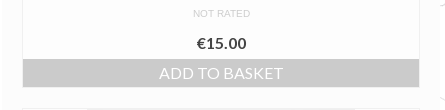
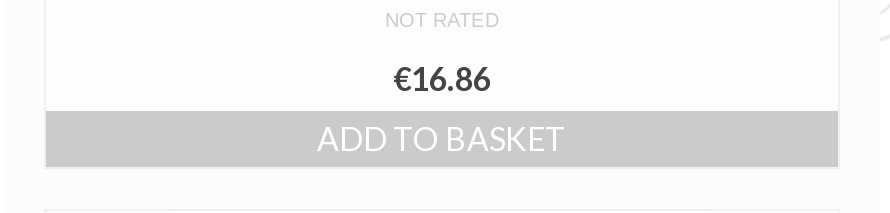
- €15.00
+ €16.86
